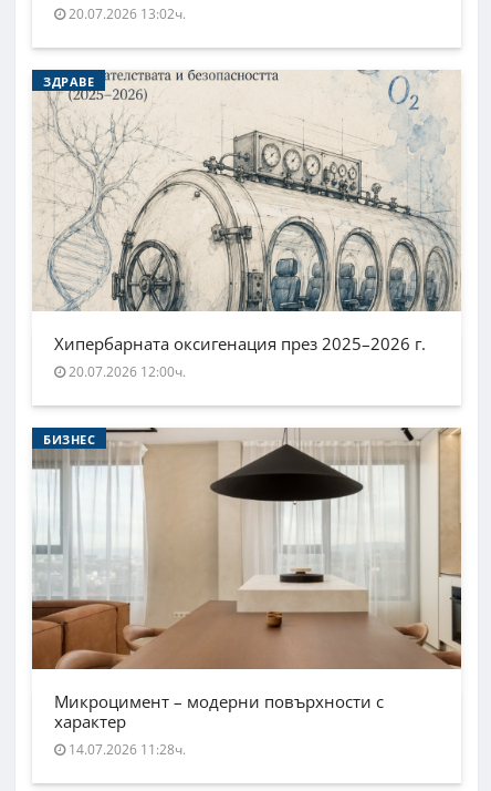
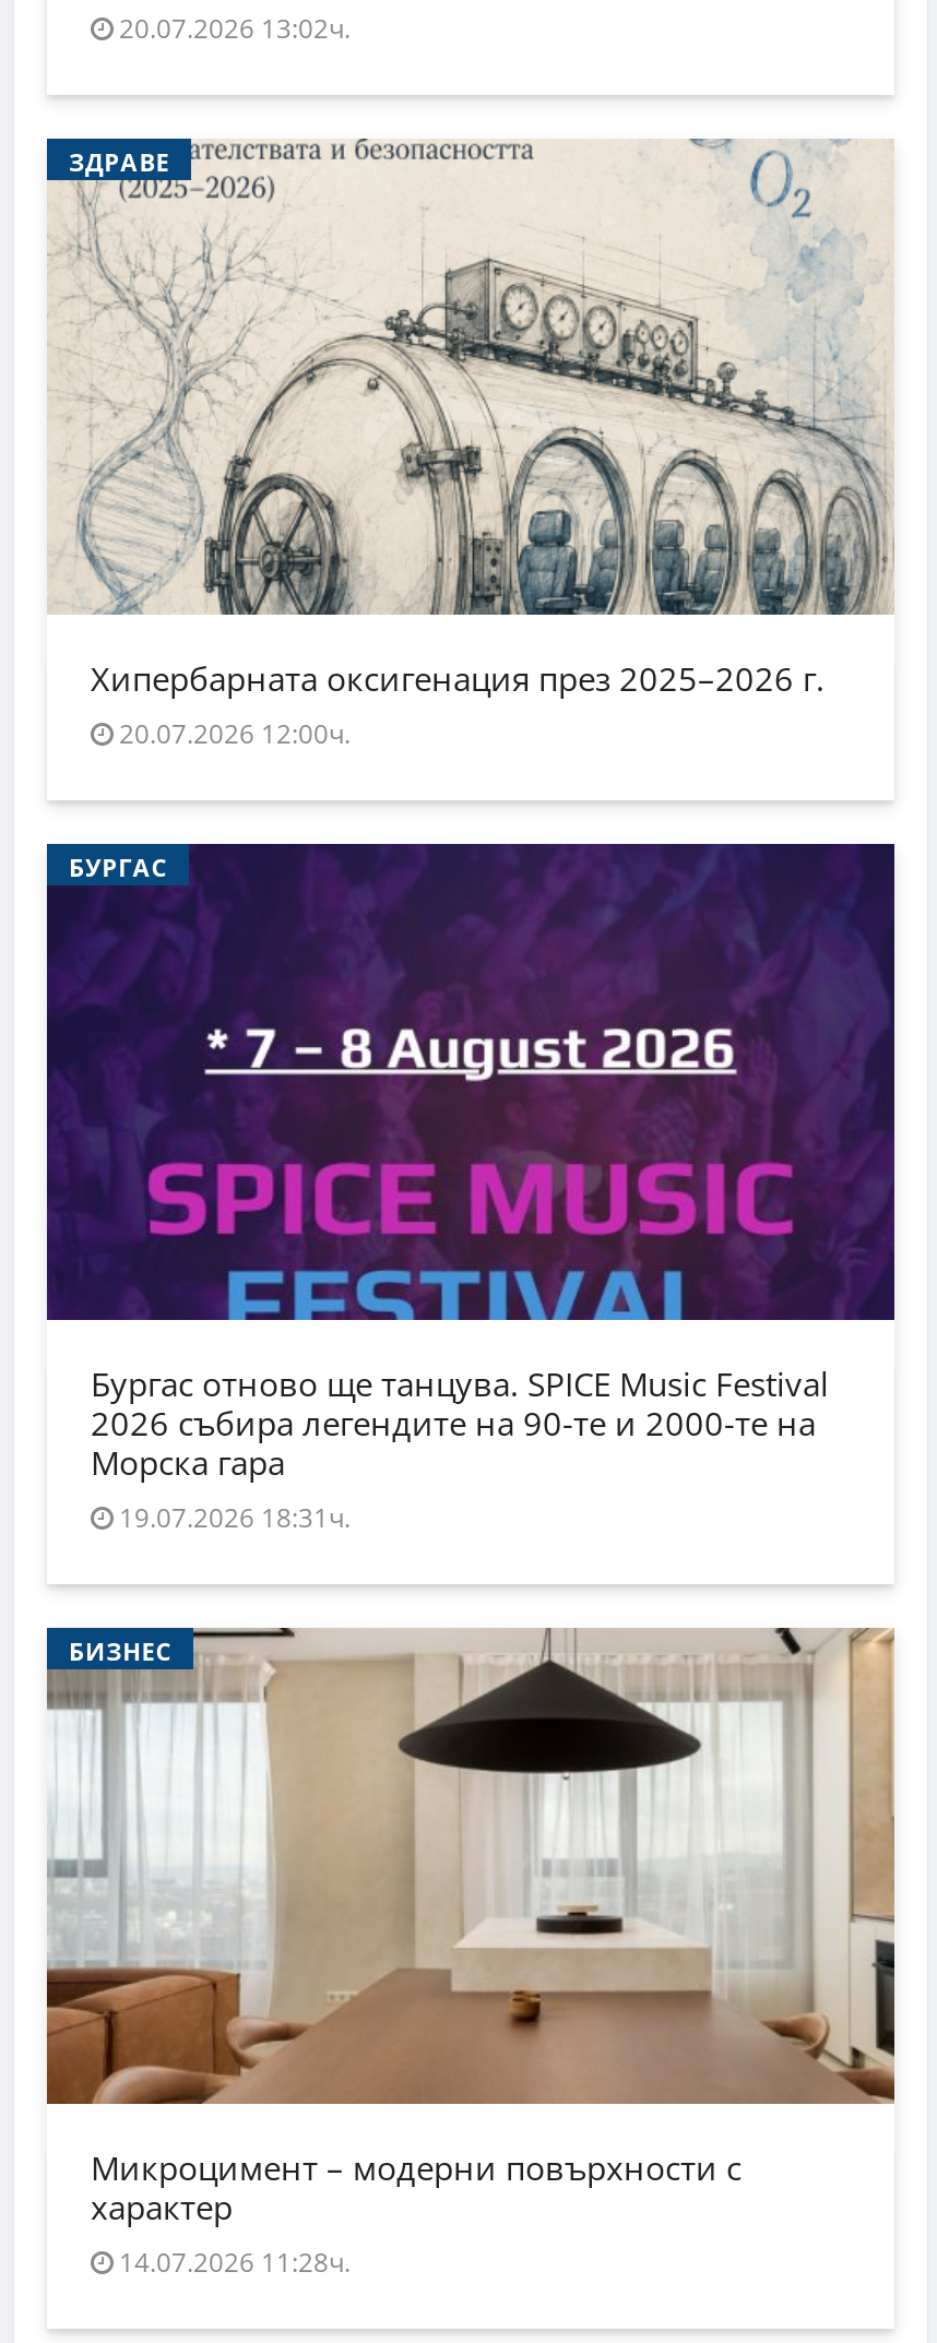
+ [image]
+ БУРГАС

+ Бургас отново ще танцува. SPICE Music Festival
+ 2026 събира легендите на 90-те и 2000-те на
+ Морска гара
+ 19.07.2026 18:31ч.
